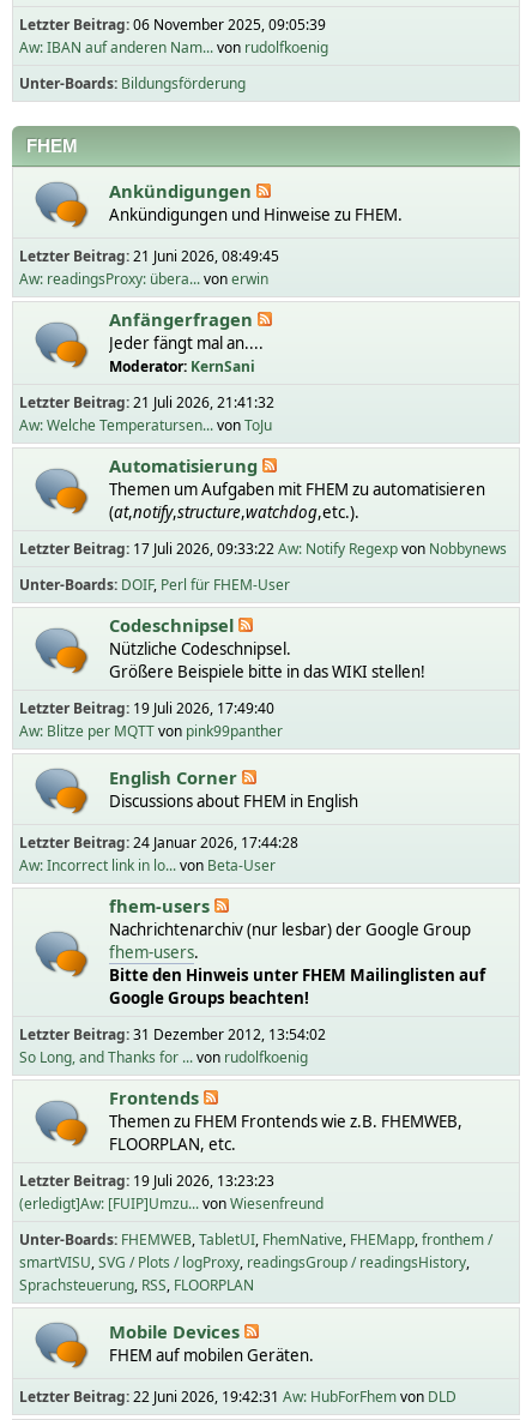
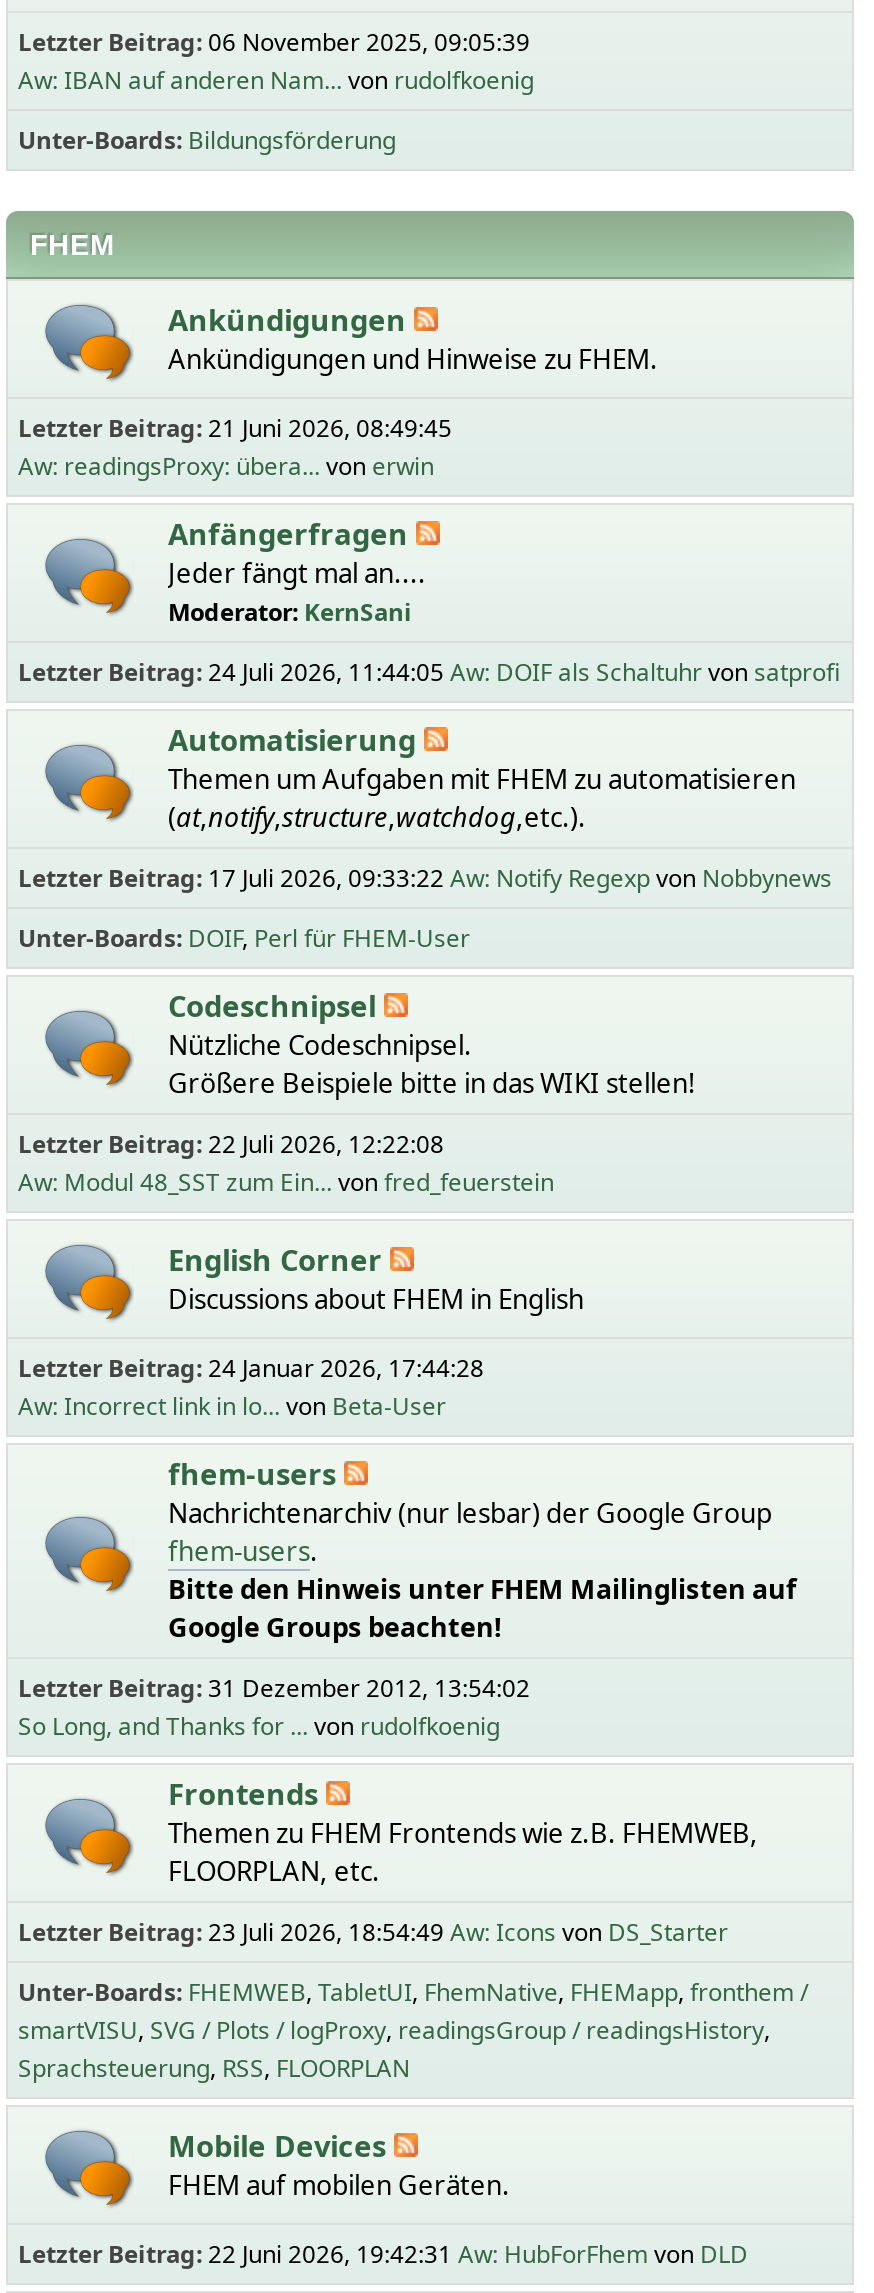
- Letzter Beitrag: 21 Juli 2026, 21:41:32
- Aw: Welche Temperatursen... von ToJu
+ Letzter Beitrag: 24 Juli 2026, 11:44:05 Aw: DOIF als Schaltuhr von satprofi

- Letzter Beitrag: 19 Juli 2026, 17:49:40
- Aw: Blitze per MQTT von pink99panther
+ Letzter Beitrag: 22 Juli 2026, 12:22:08
+ Aw: Modul 48_SST zum Ein... von fred_feuerstein

- Letzter Beitrag: 19 Juli 2026, 13:23:23
- (erledigt]Aw: [FUIP]Umzu... von Wiesenfreund
+ Letzter Beitrag: 23 Juli 2026, 18:54:49 Aw: Icons von DS_Starter
